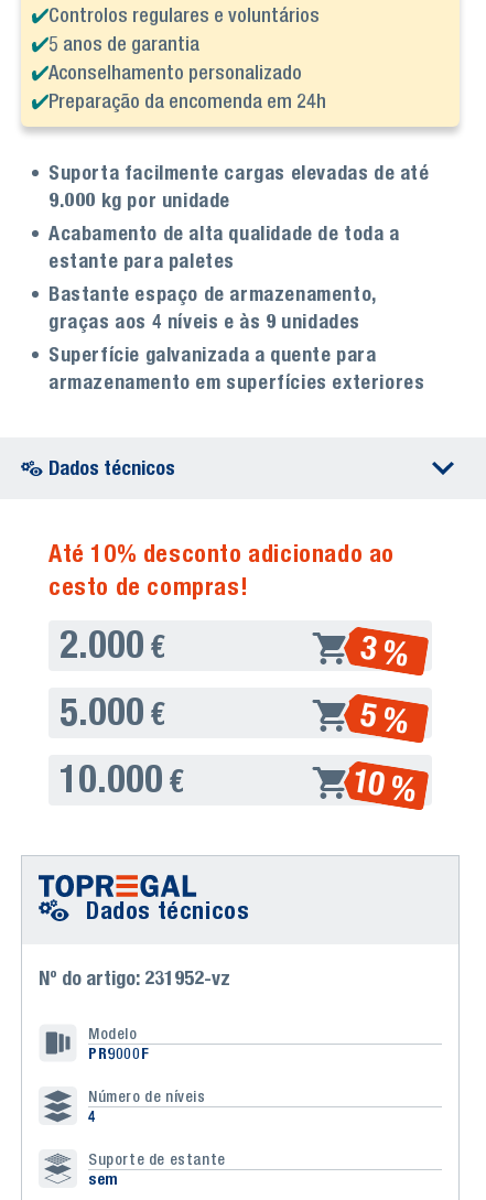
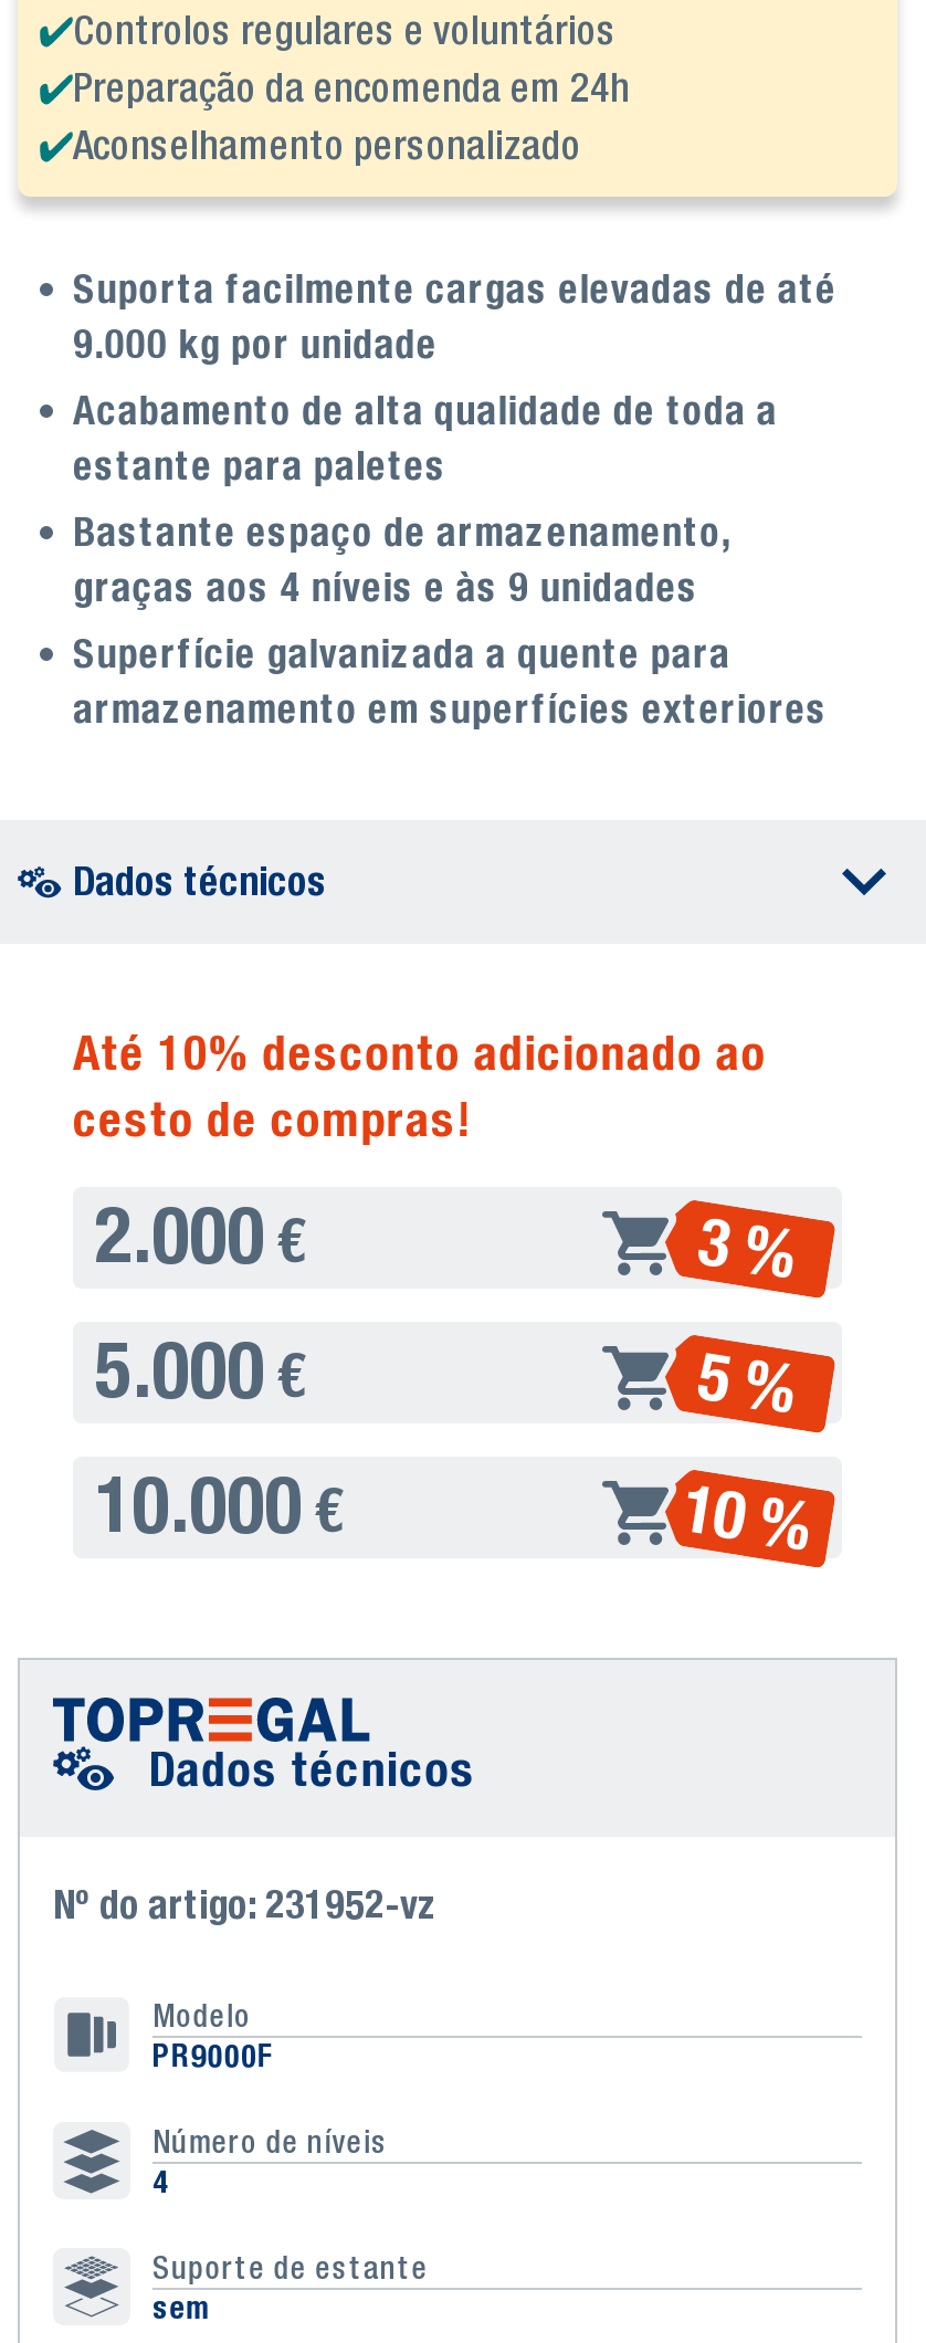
- 5 anos de garantia

moved up: Preparação da encomenda em 24h
